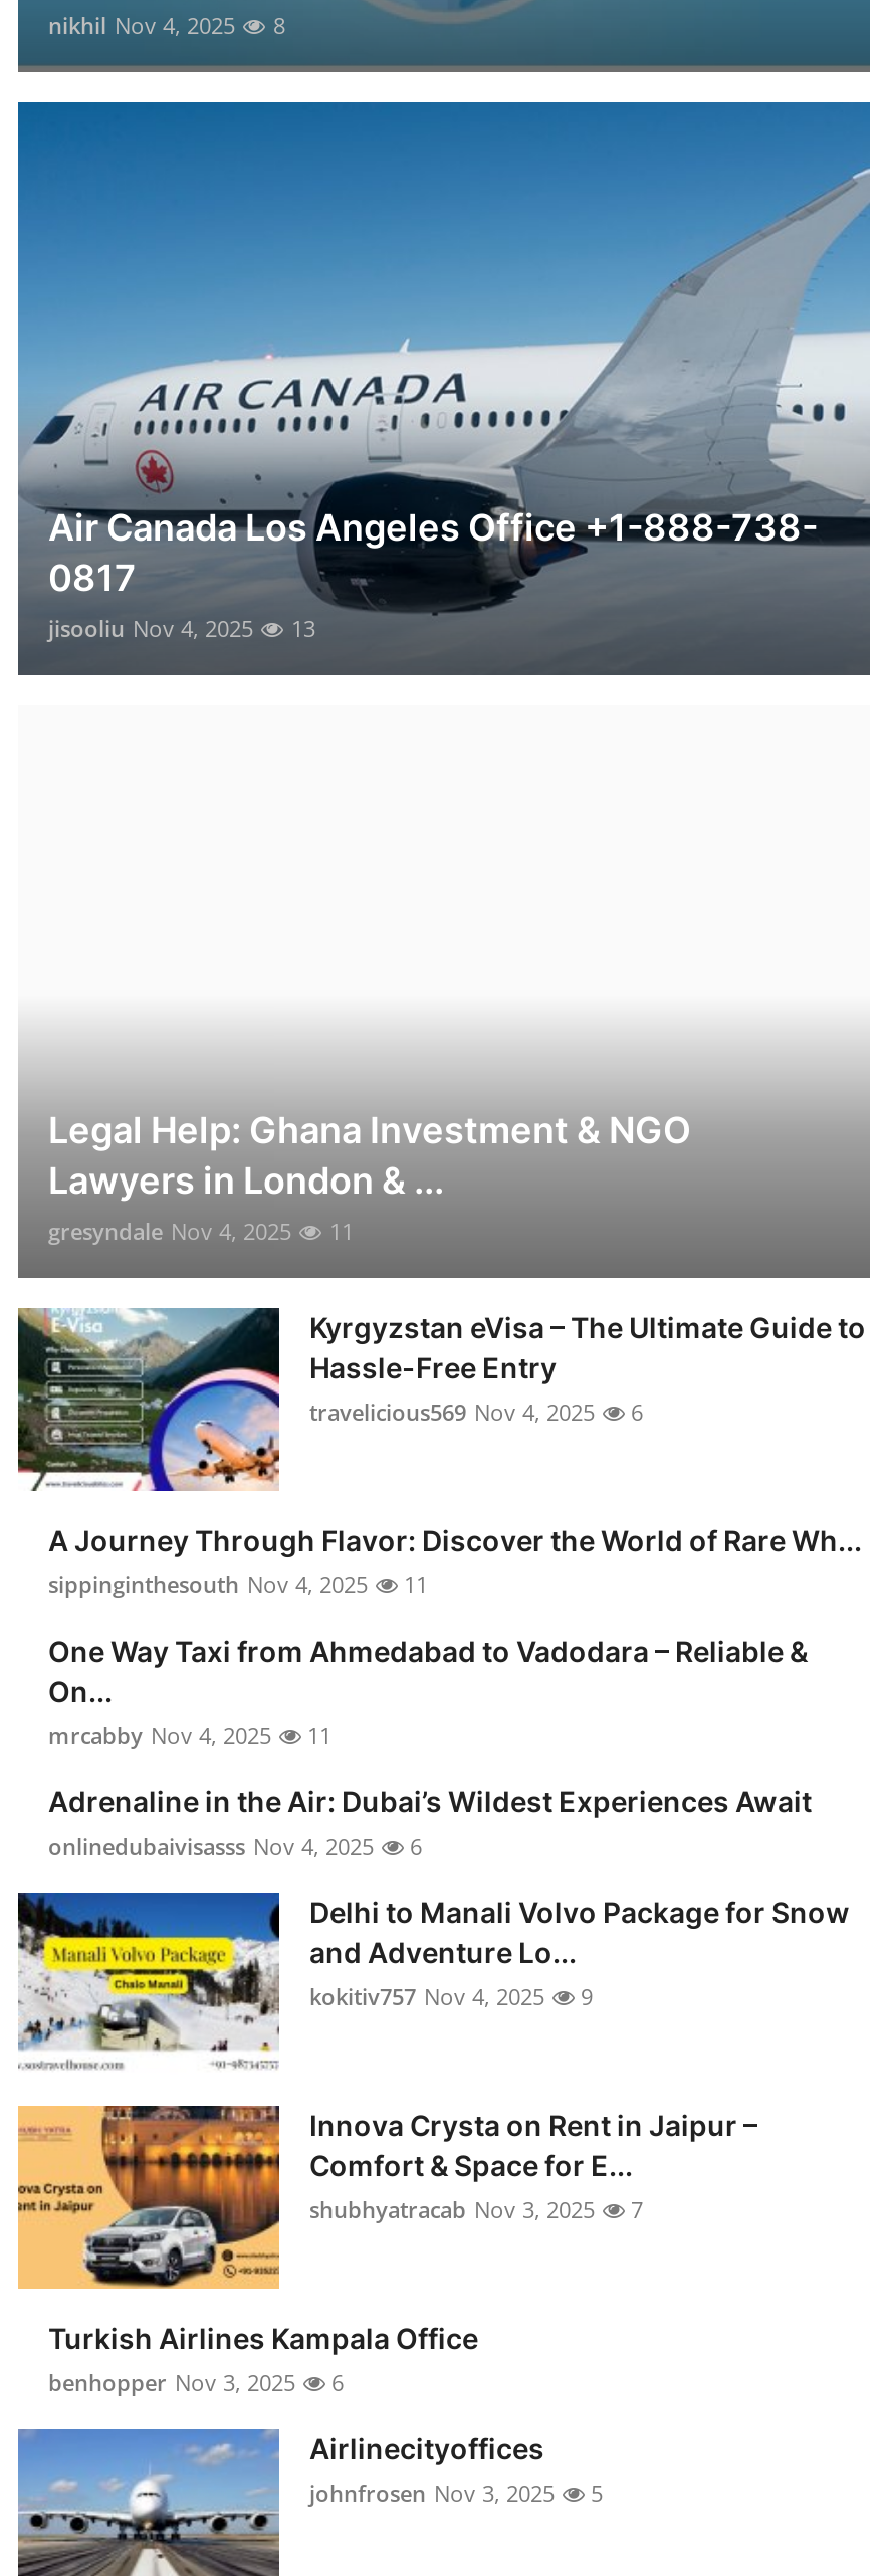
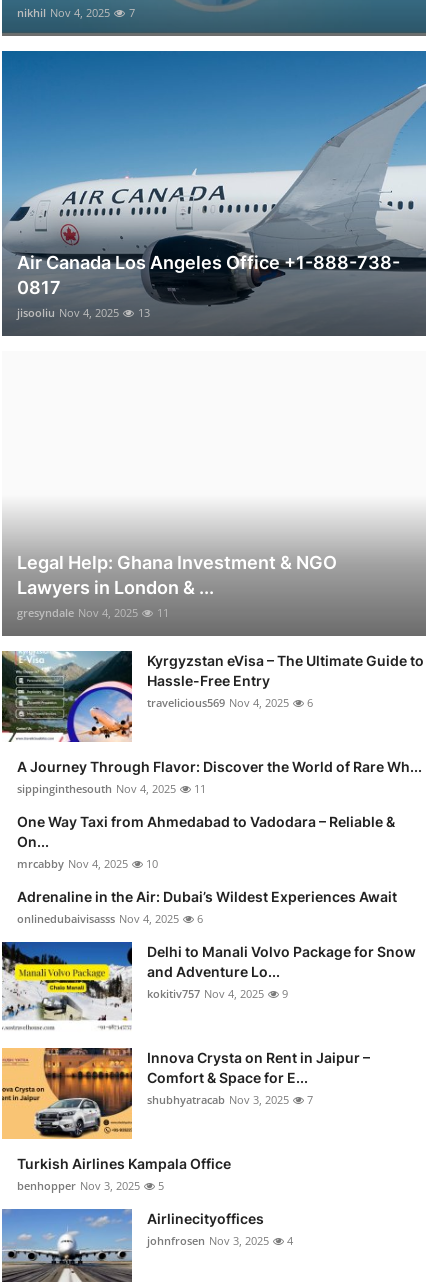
- nikhil Nov 4, 2025 8
+ nikhil Nov 4, 2025 7

- mrcabby Nov 4, 2025 11
+ mrcabby Nov 4, 2025 10

- benhopper Nov 3, 2025 6
+ benhopper Nov 3, 2025 5

- johnfrosen Nov 3, 2025 5
+ johnfrosen Nov 3, 2025 4
